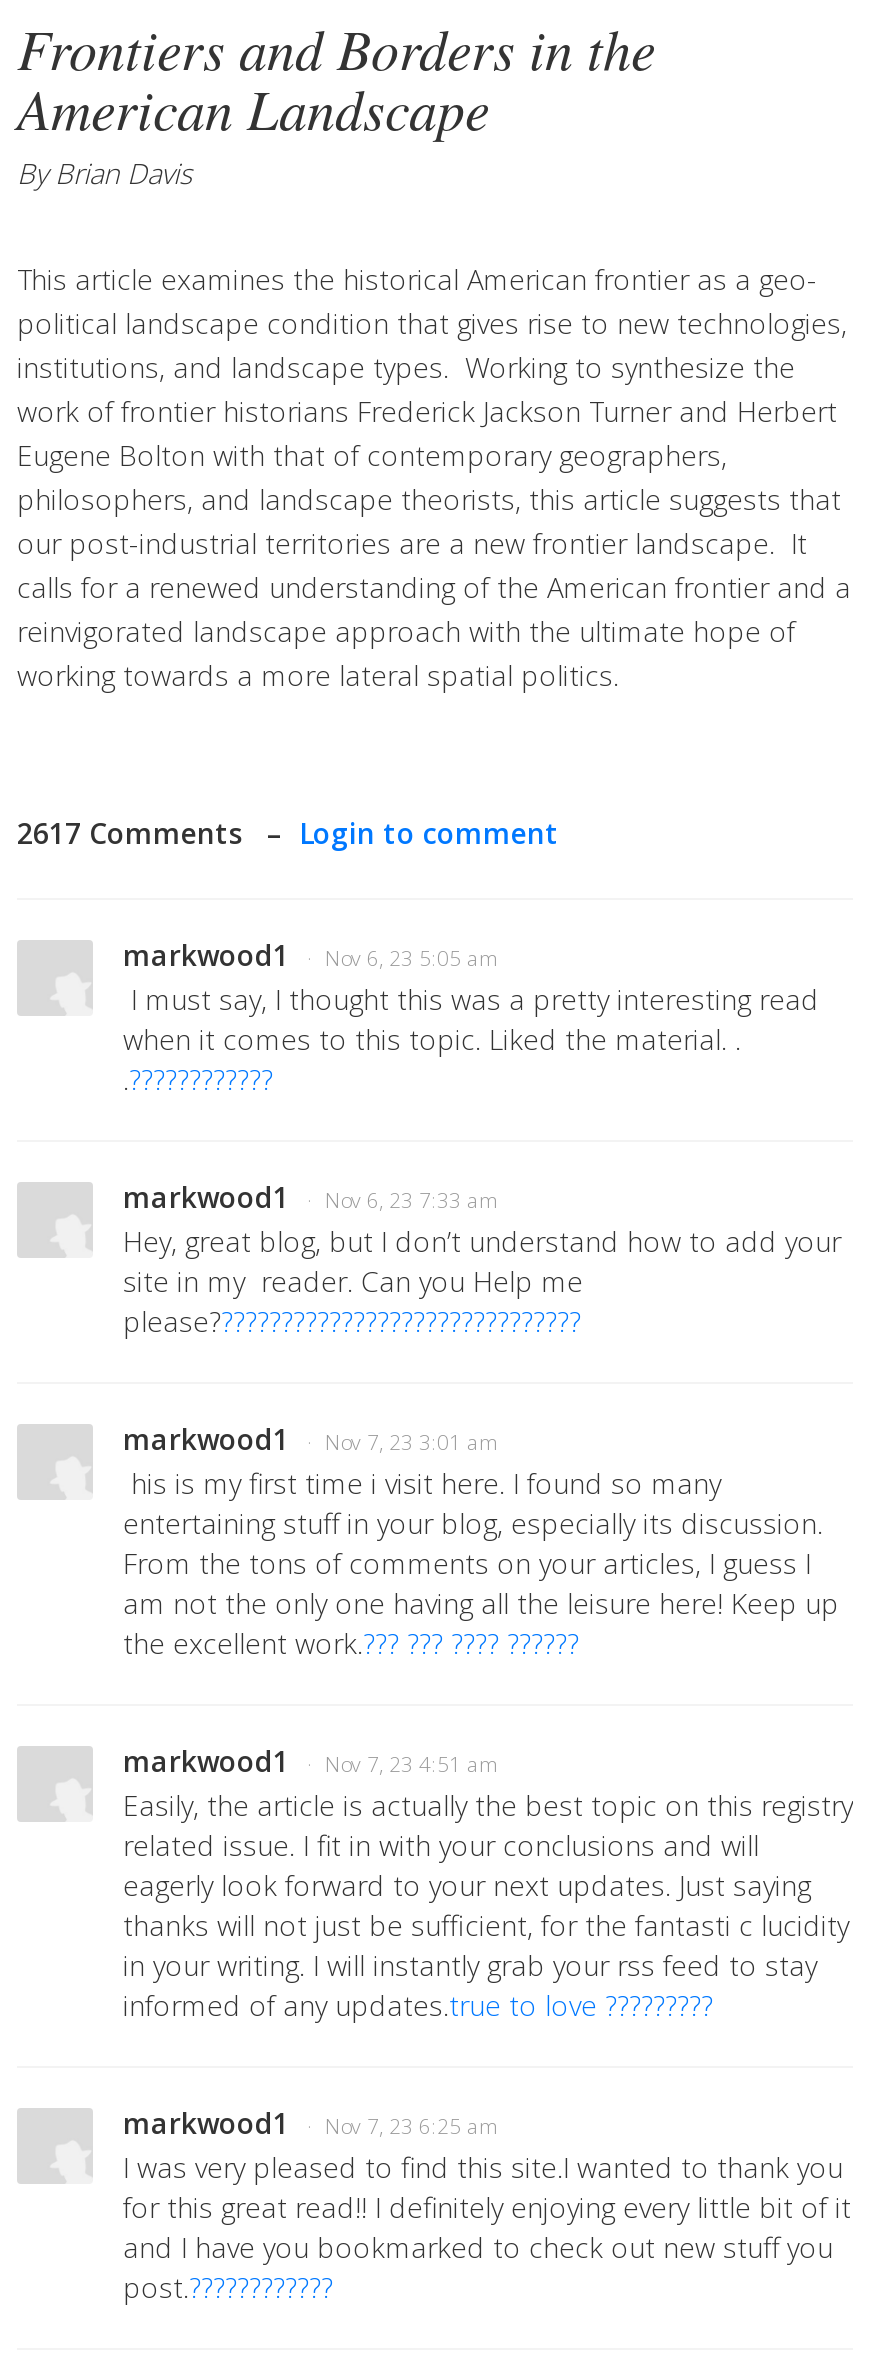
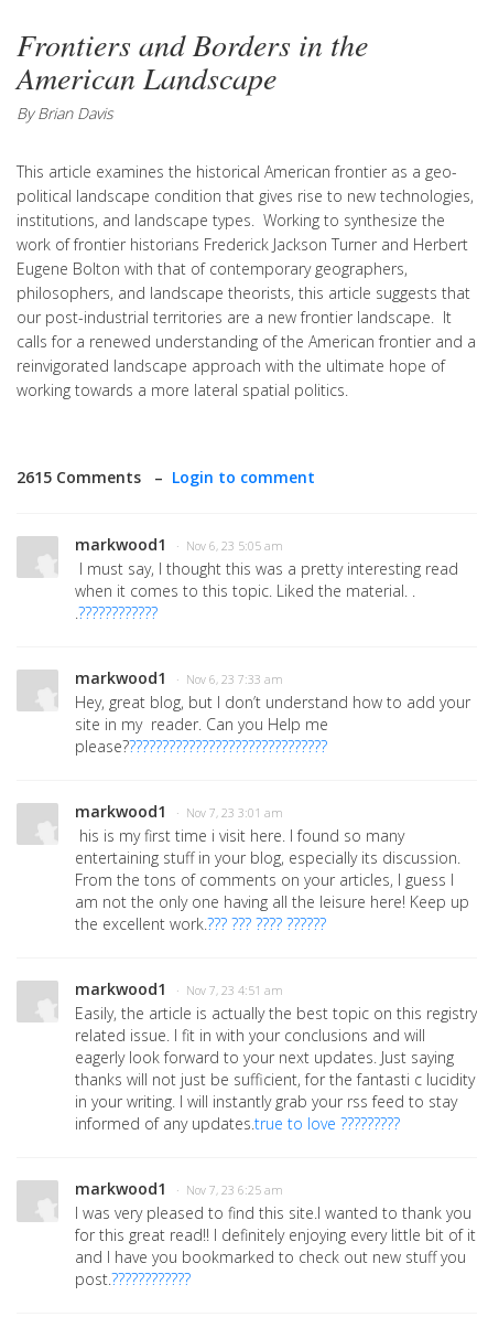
- 2617 Comments – Login to comment
+ 2615 Comments – Login to comment
